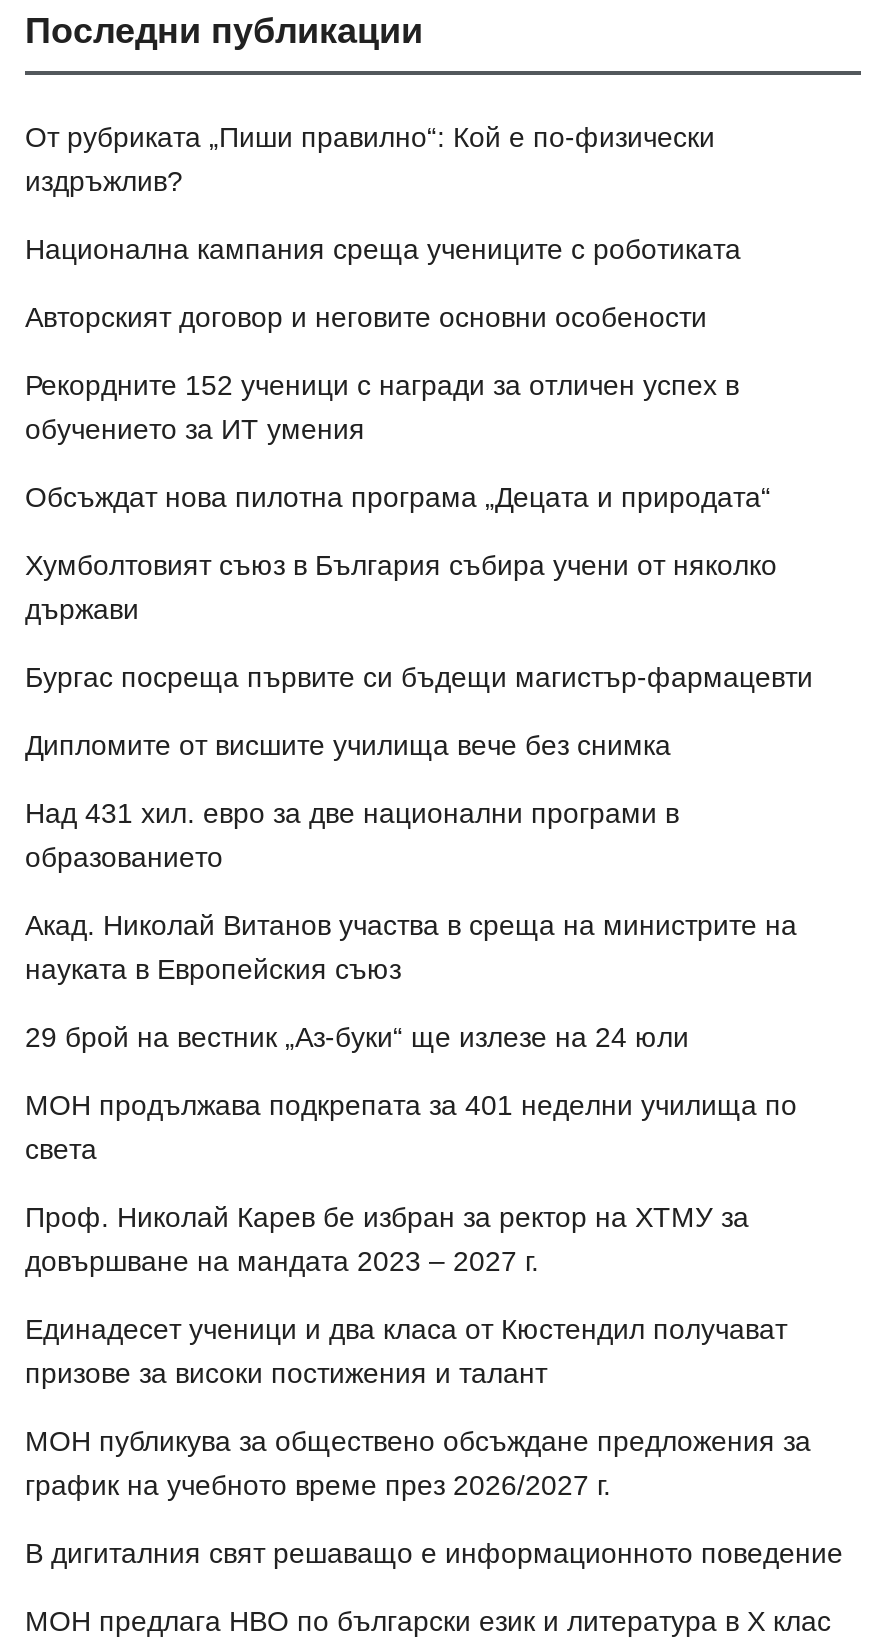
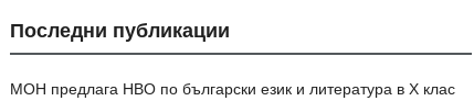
- От рубриката „Пиши правилно“: Кой е по-физически
- издръжлив?
- Национална кампания среща учениците с роботиката
- Авторският договор и неговите основни особености
- Рекордните 152 ученици с награди за отличен успех в
- обучението за ИТ умения
- Обсъждат нова пилотна програма „Децата и природата“
- Хумболтовият съюз в България събира учени от няколко
- държави
- Бургас посреща първите си бъдещи магистър-фармацевти
- Дипломите от висшите училища вече без снимка
- Над 431 хил. евро за две национални програми в
- образованието
- Акад. Николай Витанов участва в среща на министрите на
- науката в Европейския съюз
- 29 брой на вестник „Аз-буки“ ще излезе на 24 юли
- МОН продължава подкрепата за 401 неделни училища по
- света
- Проф. Николай Карев бе избран за ректор на ХТМУ за
- довършване на мандата 2023 – 2027 г.
- Единадесет ученици и два класа от Кюстендил получават
- призове за високи постижения и талант
- МОН публикува за обществено обсъждане предложения за
- график на учебното време през 2026/2027 г.
- В дигиталния свят решаващо е информационното поведение
